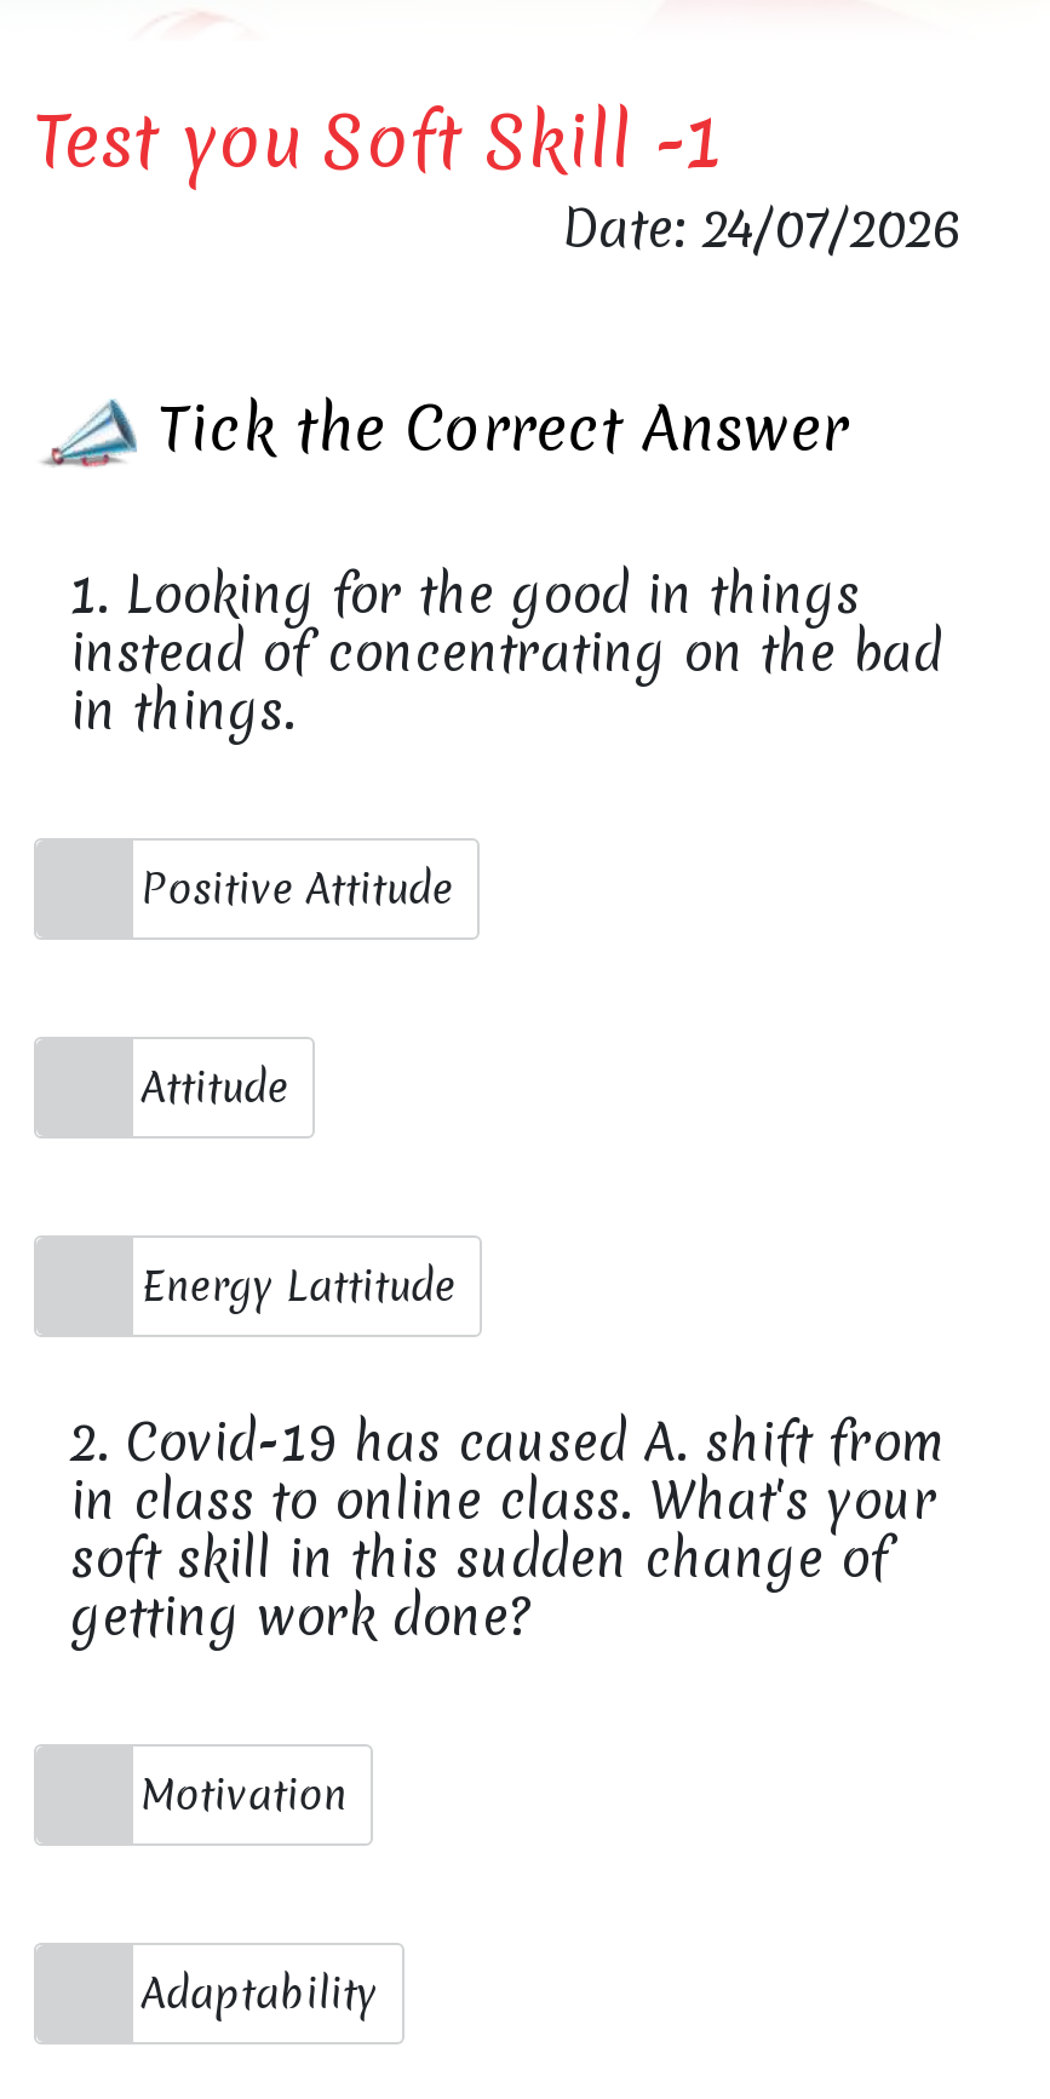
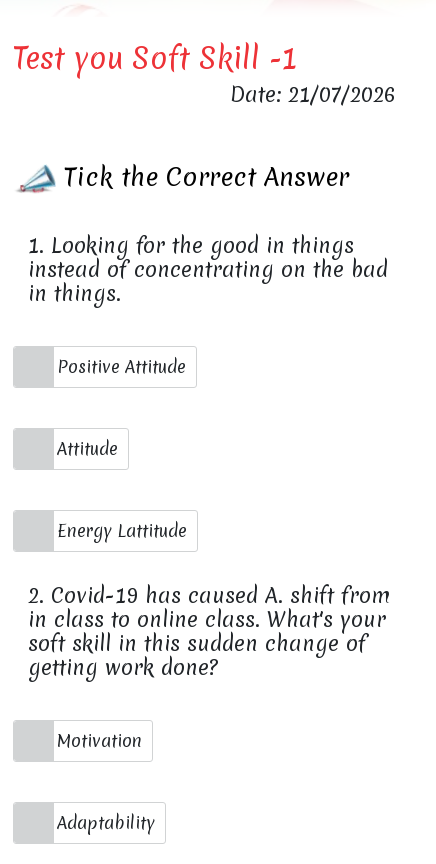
- Date: 24/07/2026
+ Date: 21/07/2026
